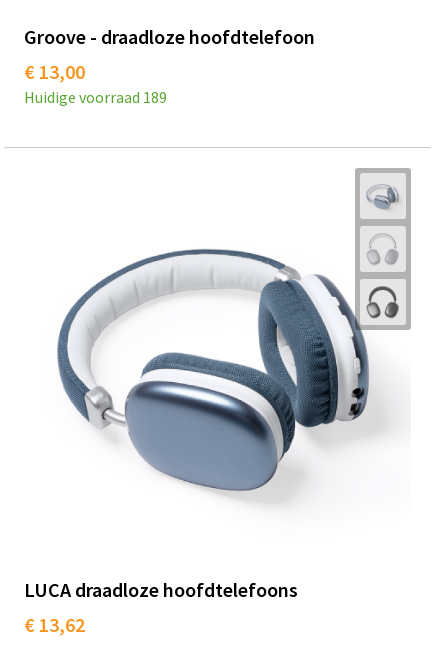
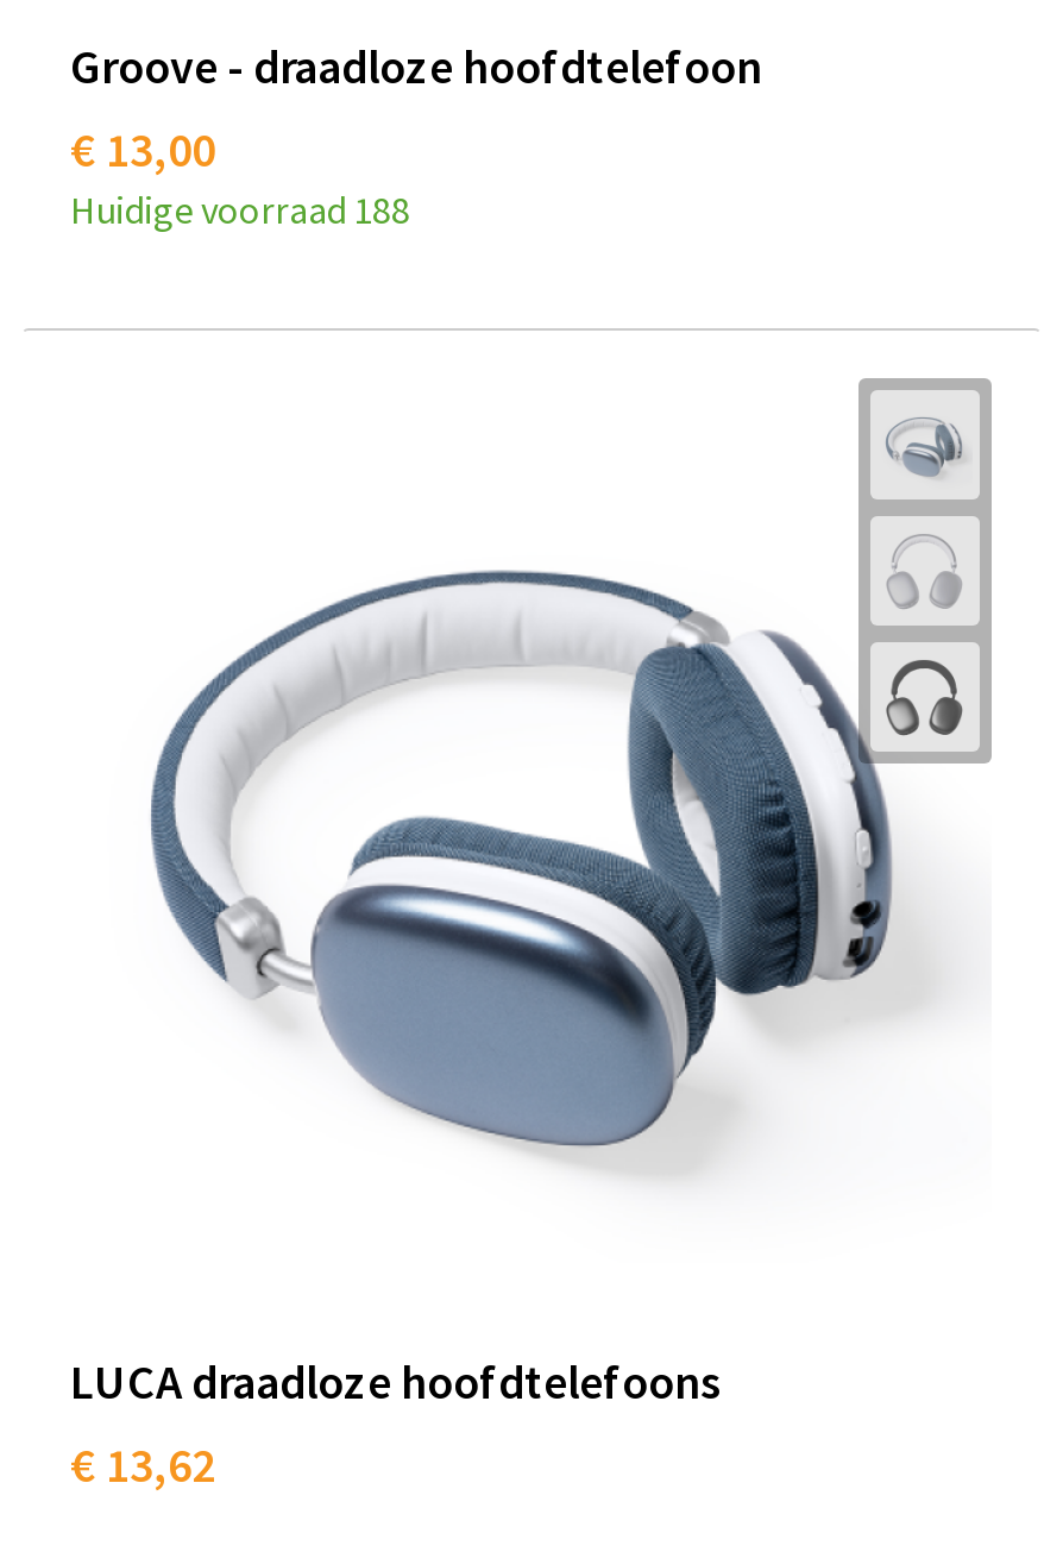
- Huidige voorraad 189
+ Huidige voorraad 188
